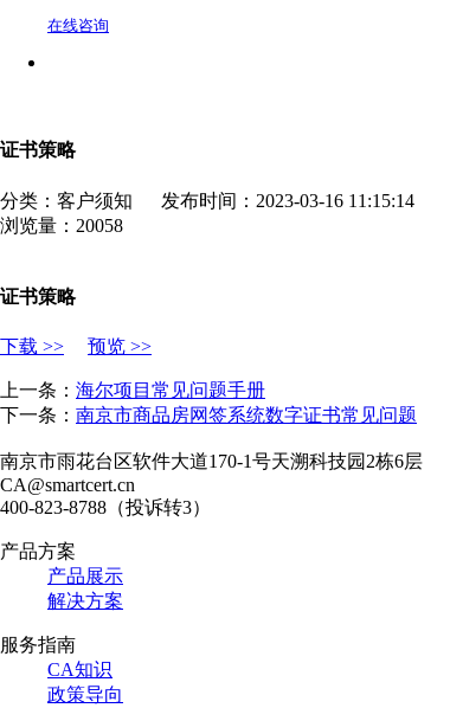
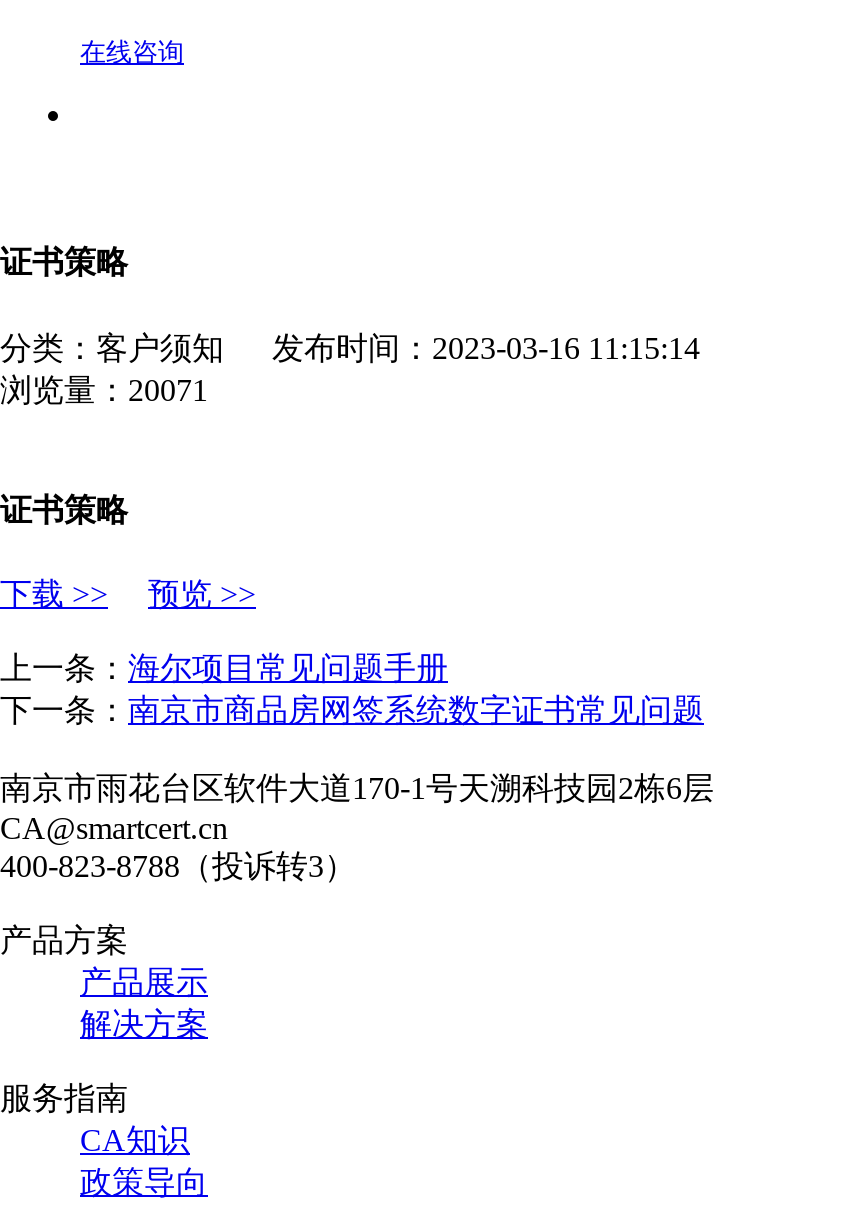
- 浏览量：20058
+ 浏览量：20071
